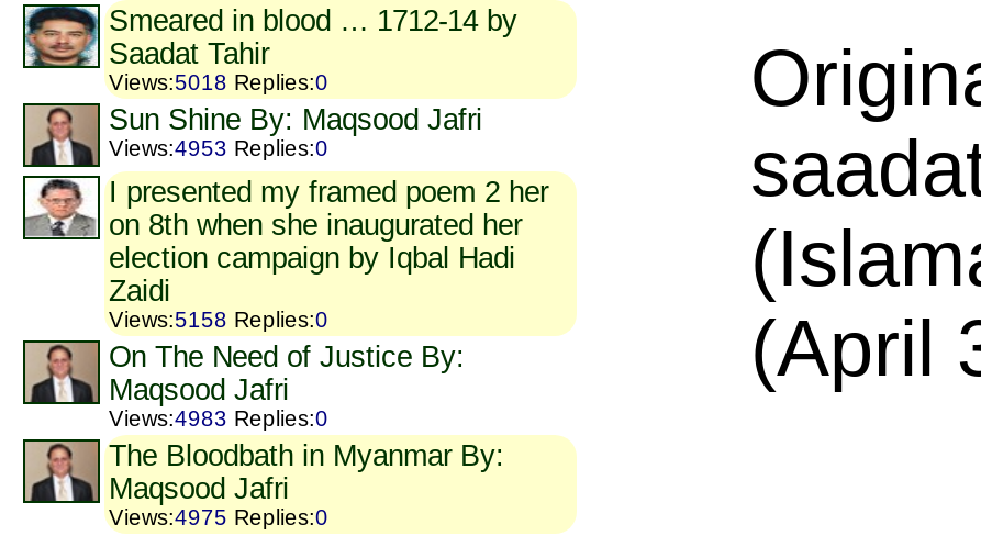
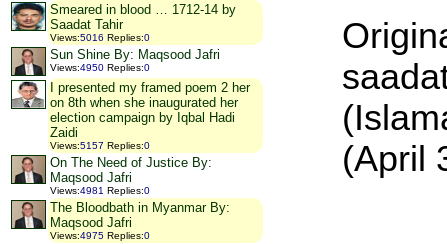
- Views:5018 Replies:0
+ Views:5016 Replies:0

- Views:4953 Replies:0
+ Views:4950 Replies:0

- Views:5158 Replies:0
+ Views:5157 Replies:0

- Views:4983 Replies:0
+ Views:4981 Replies:0
